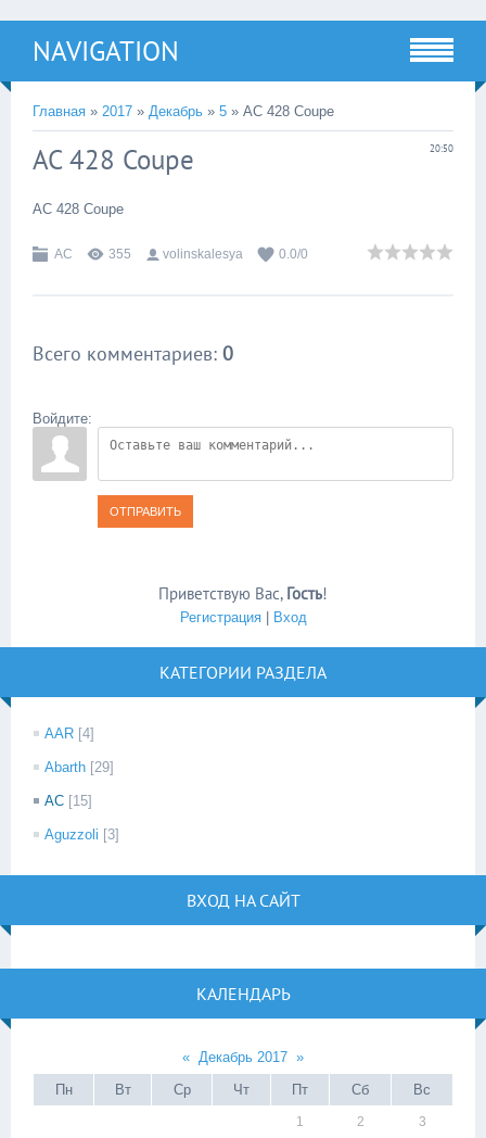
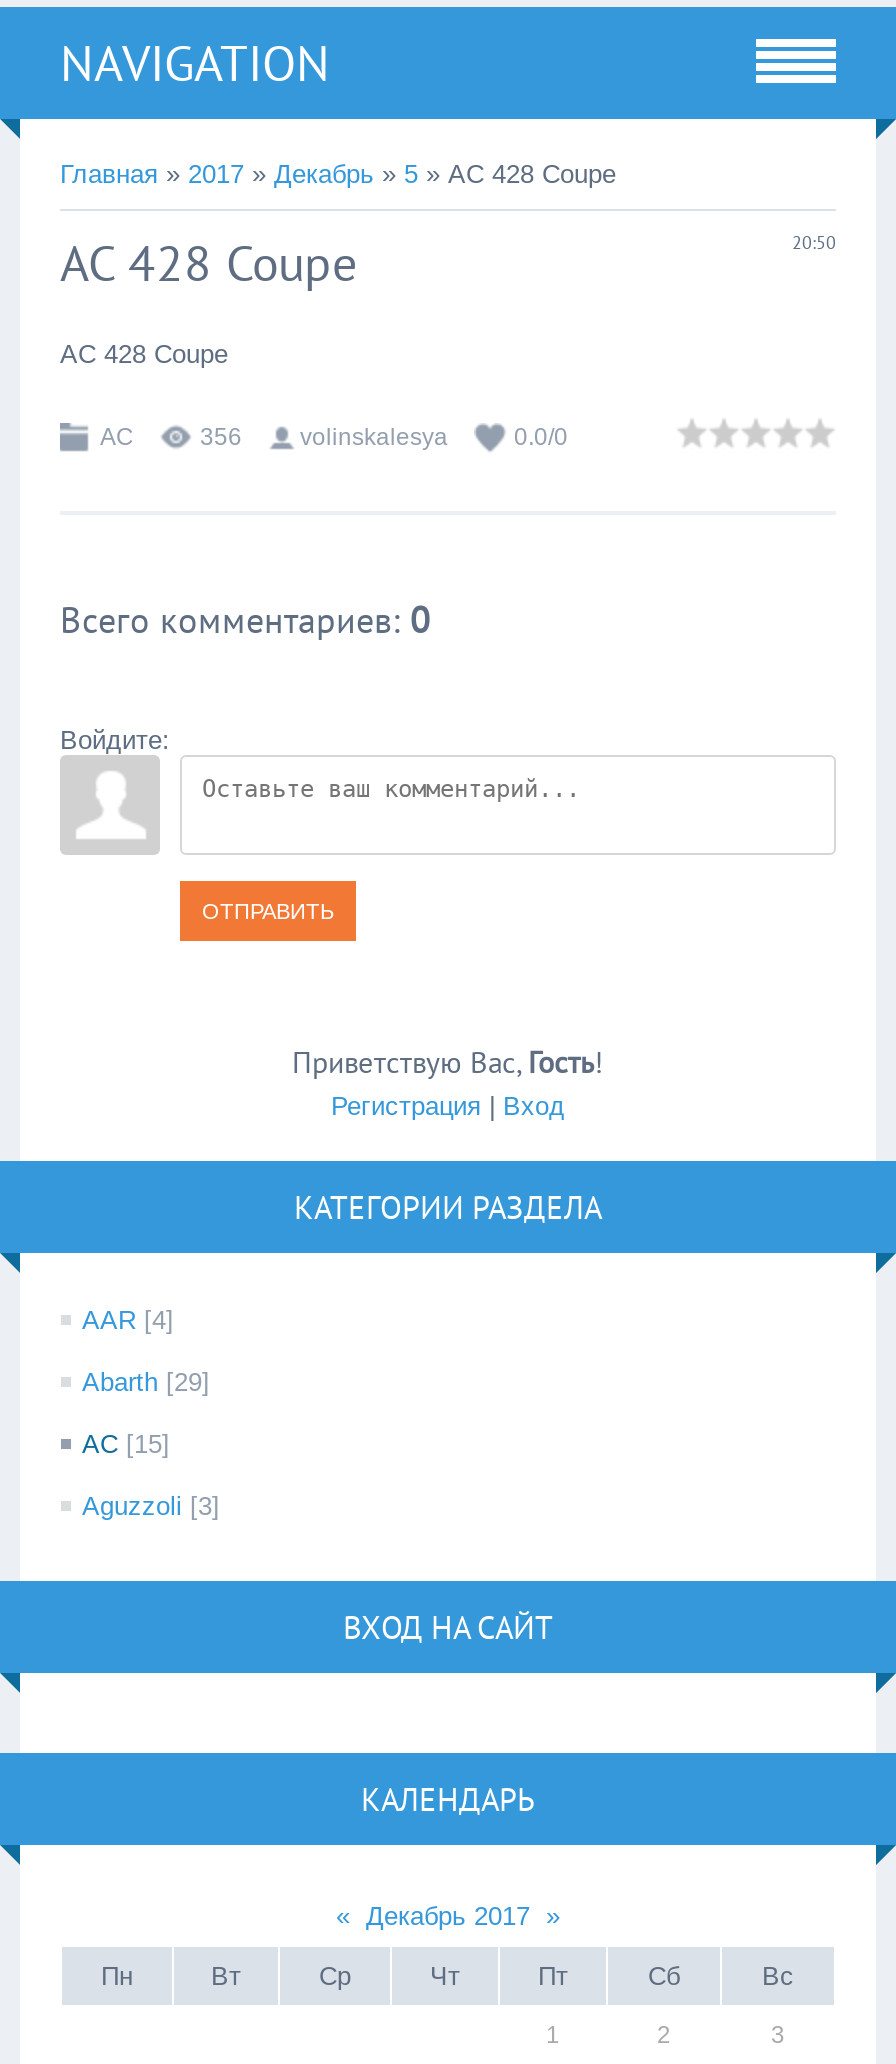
- 355
+ 356
